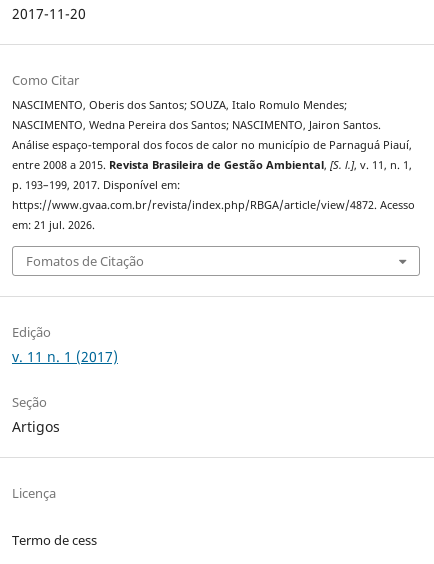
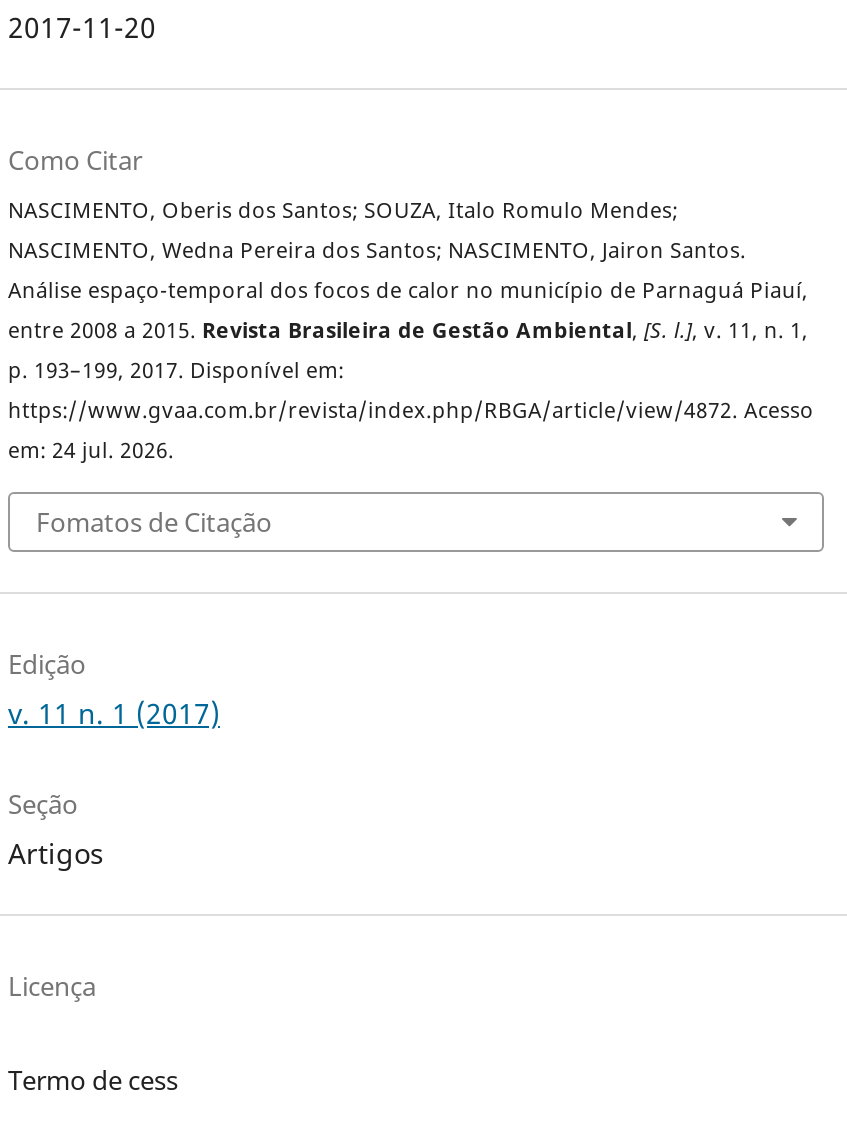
- em: 21 jul. 2026.
+ em: 24 jul. 2026.
